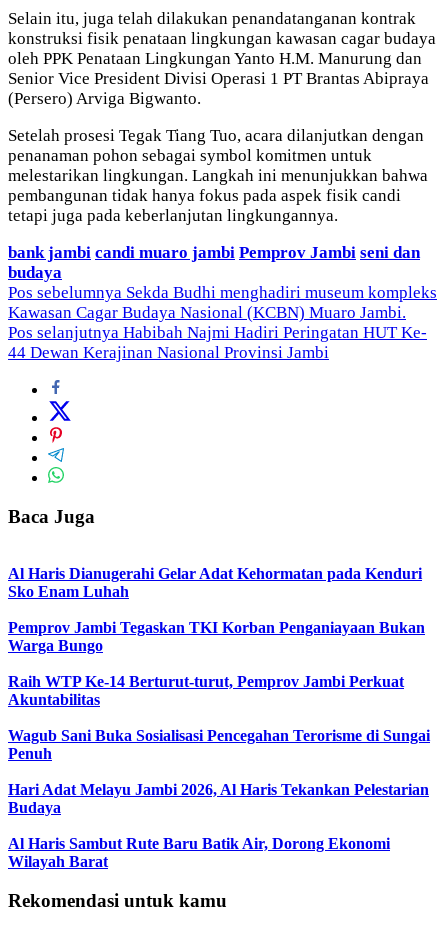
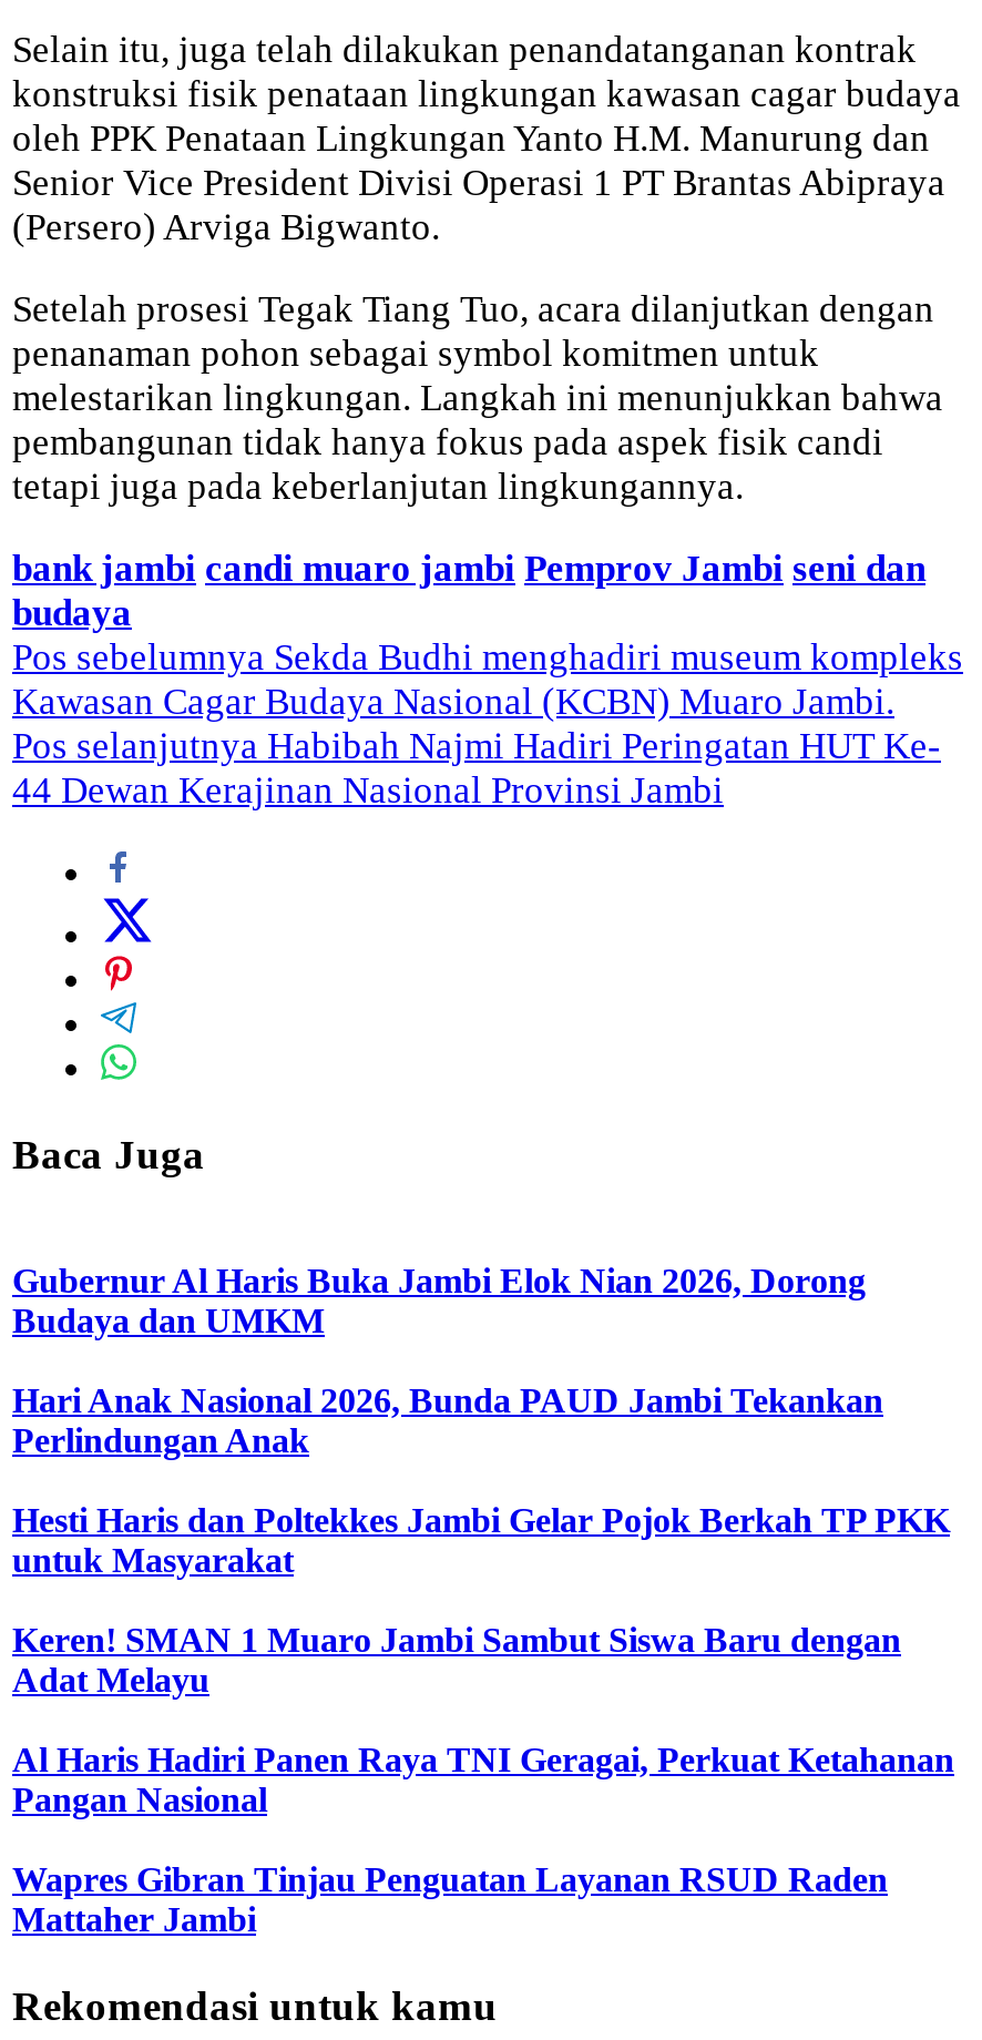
- Al Haris Dianugerahi Gelar Adat Kehormatan pada Kenduri
- Sko Enam Luhah
+ Gubernur Al Haris Buka Jambi Elok Nian 2026, Dorong
+ Budaya dan UMKM

- Pemprov Jambi Tegaskan TKI Korban Penganiayaan Bukan
- Warga Bungo
+ Hari Anak Nasional 2026, Bunda PAUD Jambi Tekankan
+ Perlindungan Anak

- Raih WTP Ke-14 Berturut-turut, Pemprov Jambi Perkuat
- Akuntabilitas
+ Hesti Haris dan Poltekkes Jambi Gelar Pojok Berkah TP PKK
+ untuk Masyarakat

- Wagub Sani Buka Sosialisasi Pencegahan Terorisme di Sungai
- Penuh
+ Keren! SMAN 1 Muaro Jambi Sambut Siswa Baru dengan
+ Adat Melayu

- Hari Adat Melayu Jambi 2026, Al Haris Tekankan Pelestarian
- Budaya
+ Al Haris Hadiri Panen Raya TNI Geragai, Perkuat Ketahanan
+ Pangan Nasional

- Al Haris Sambut Rute Baru Batik Air, Dorong Ekonomi
- Wilayah Barat
+ Wapres Gibran Tinjau Penguatan Layanan RSUD Raden
+ Mattaher Jambi
